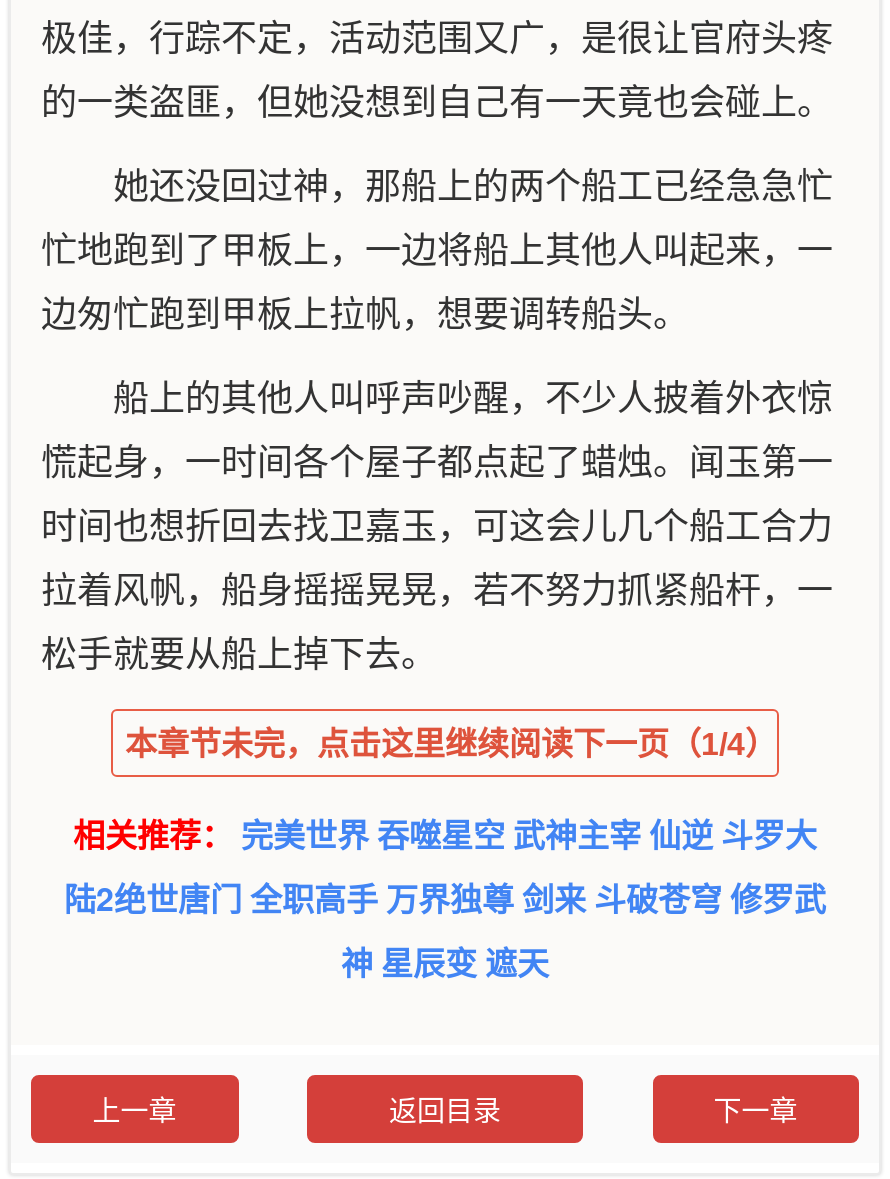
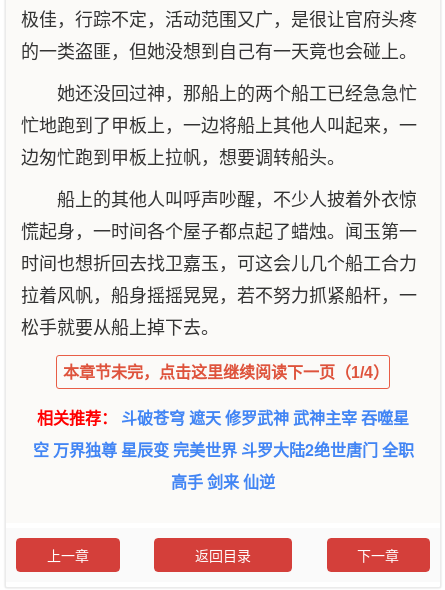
- 相关推荐：完美世界 吞噬星空 武神主宰 仙逆 斗罗大
- 陆2绝世唐门 全职高手 万界独尊 剑来 斗破苍穹 修罗武
- 神 星辰变 遮天
+ 相关推荐：斗破苍穹 遮天 修罗武神 武神主宰 吞噬星
+ 空 万界独尊 星辰变 完美世界 斗罗大陆2绝世唐门 全职
+ 高手 剑来 仙逆
